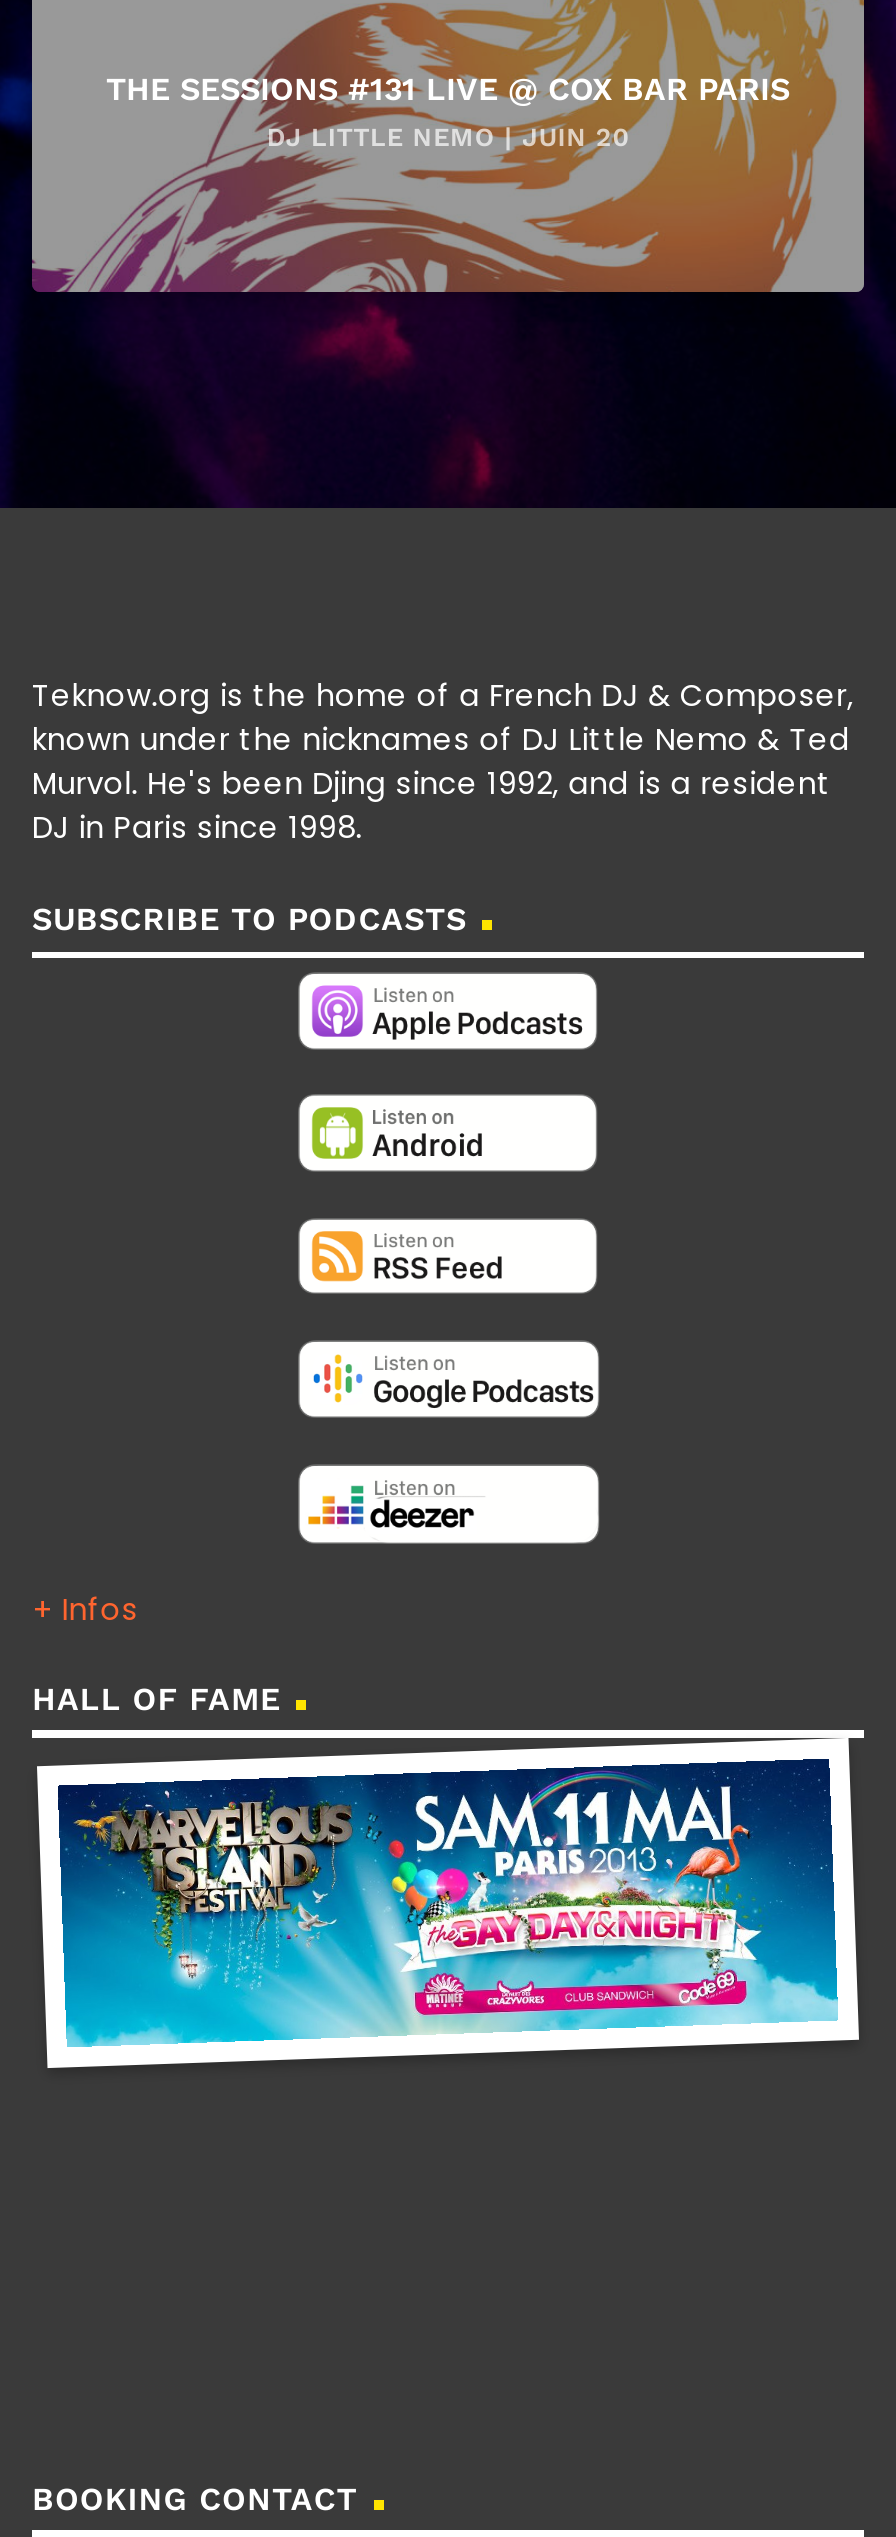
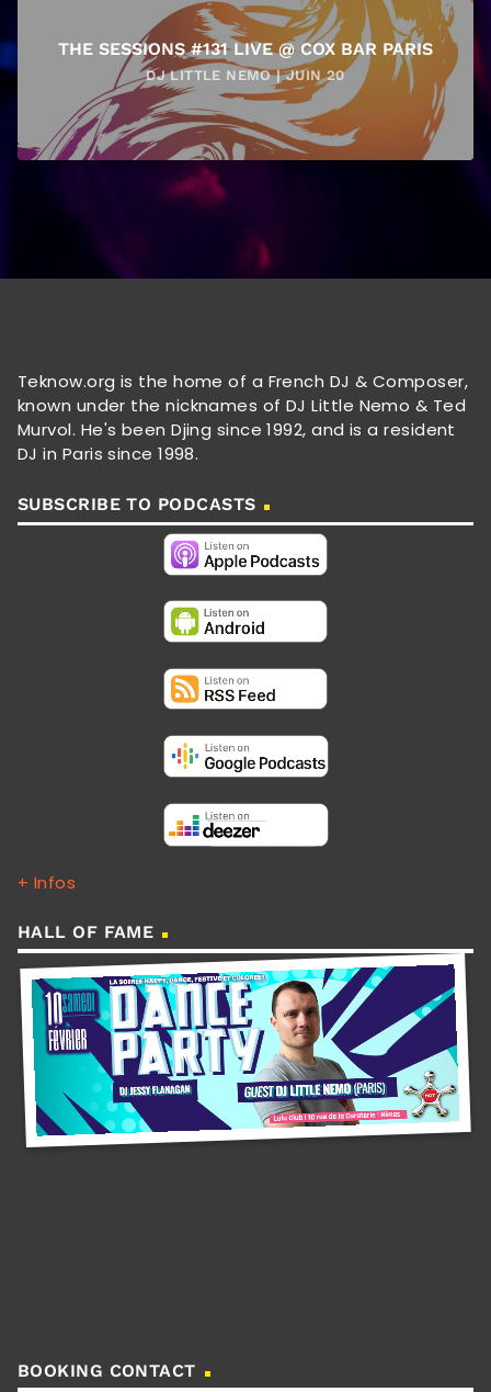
- [image]
+ [image]
